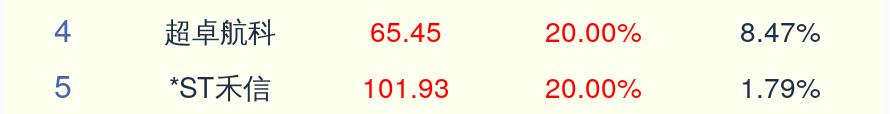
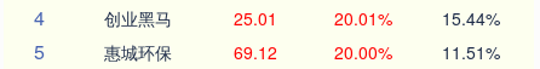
- 超卓航科
- 65.45
- 20.00%
- 8.47%
+ 创业黑马
+ 25.01
+ 20.01%
+ 15.44%

- *ST禾信
- 101.93
+ 惠城环保
+ 69.12

- 1.79%
+ 11.51%
